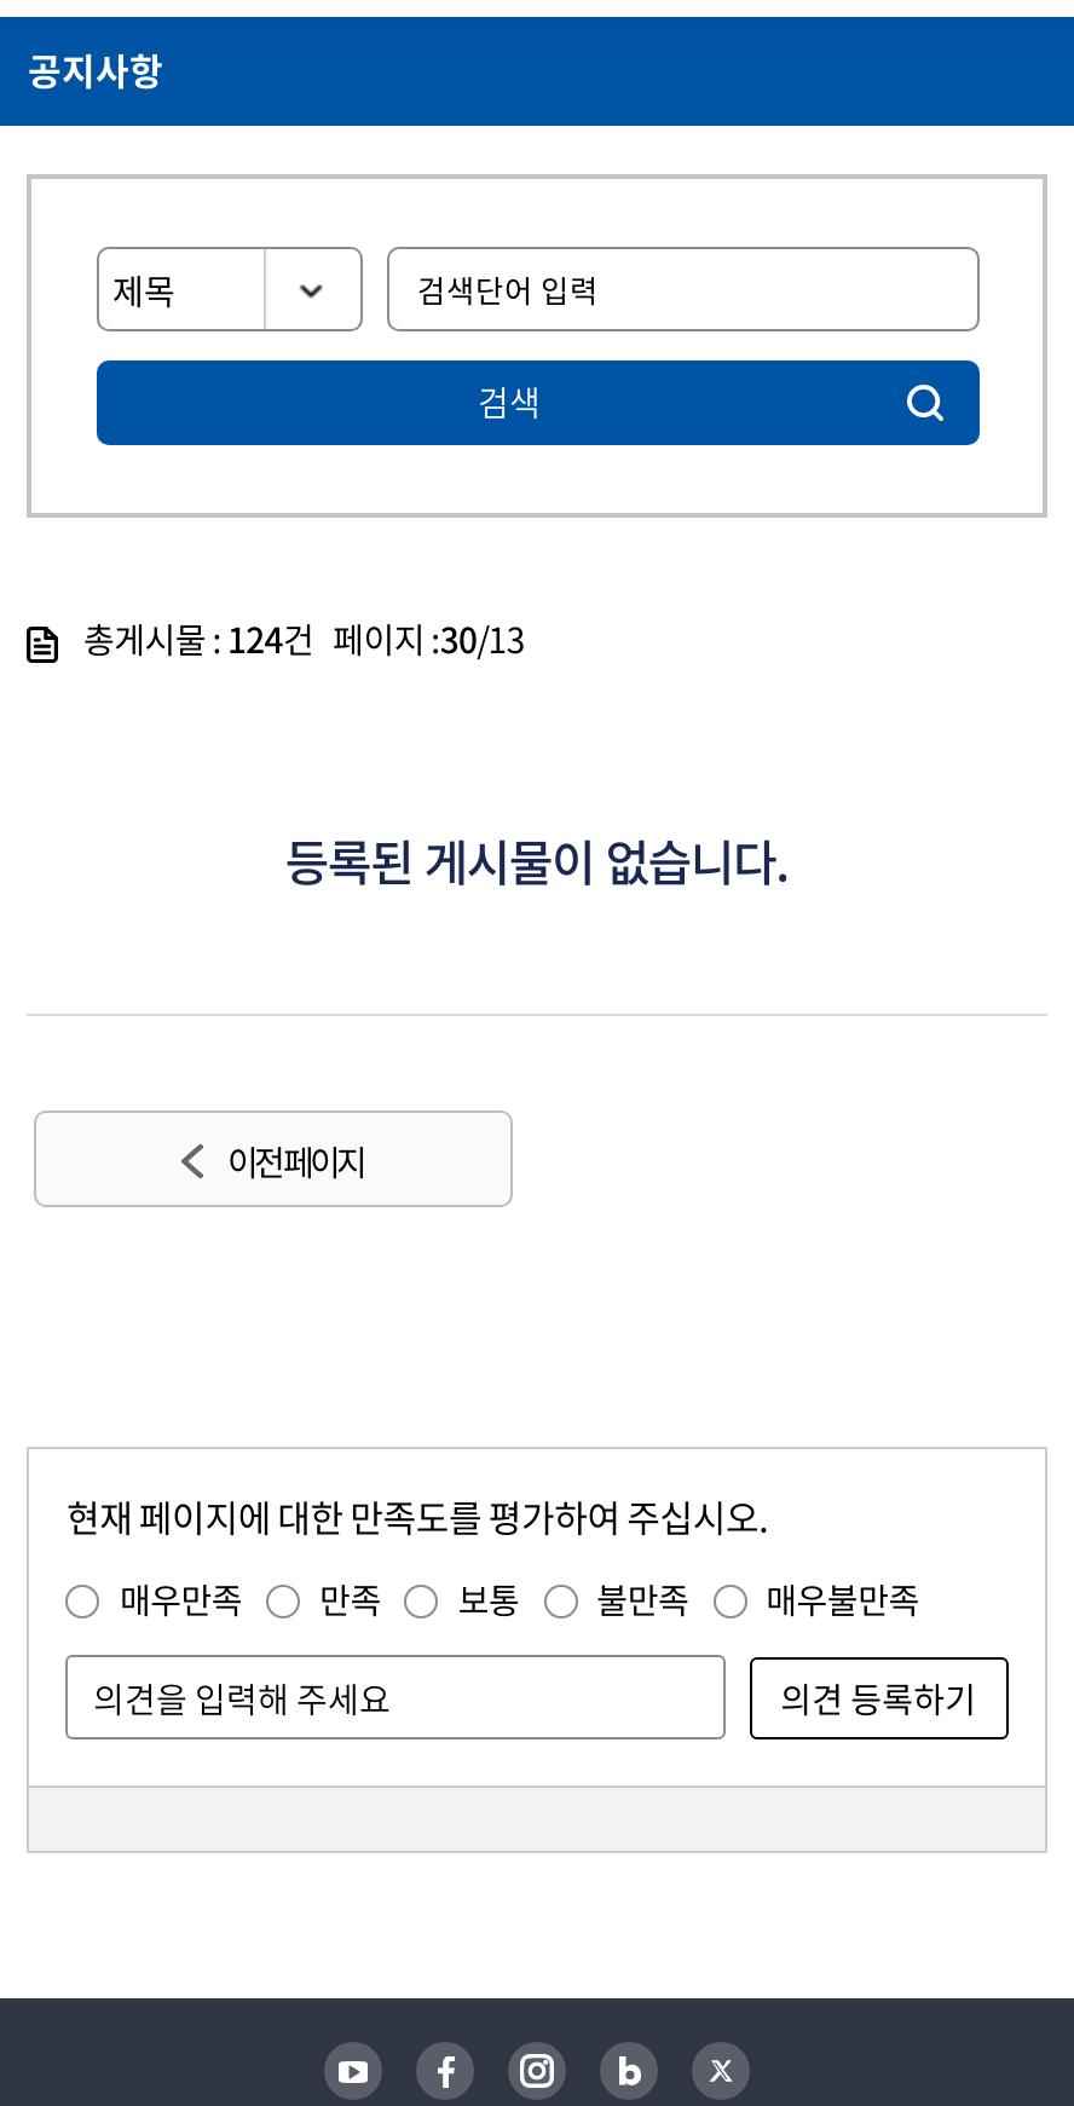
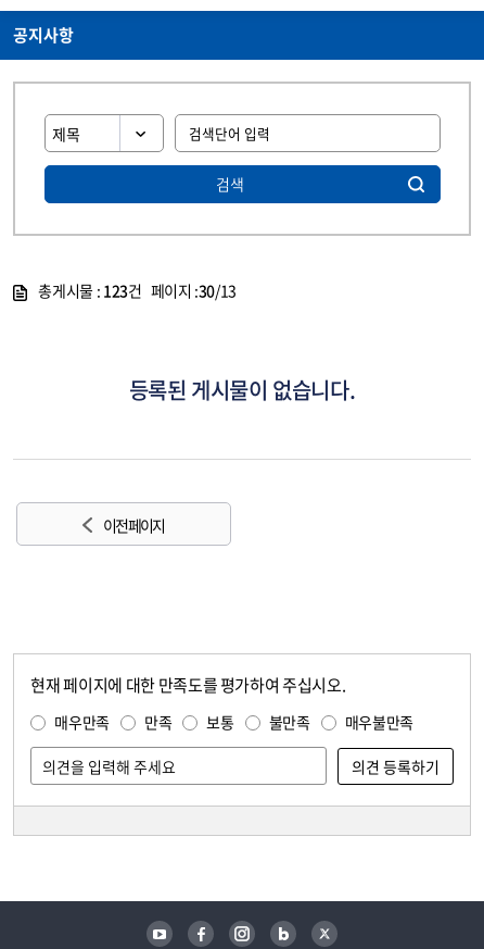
- 총게시물 : 124건 페이지 : 30/13
+ 총게시물 : 123건 페이지 : 30/13
